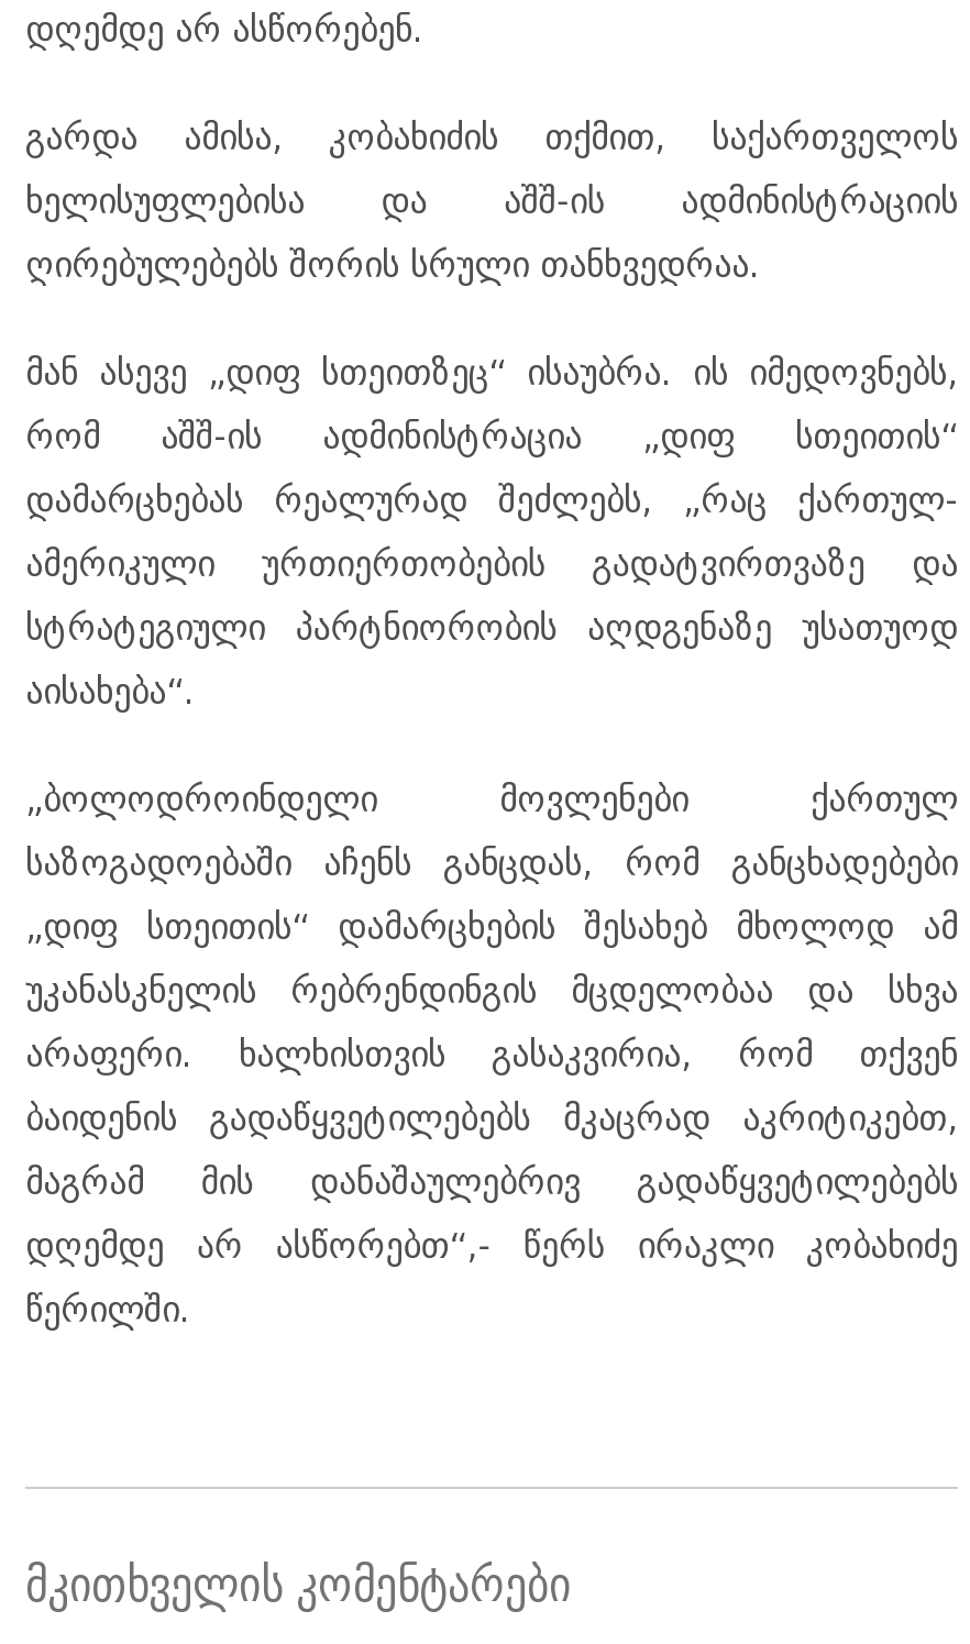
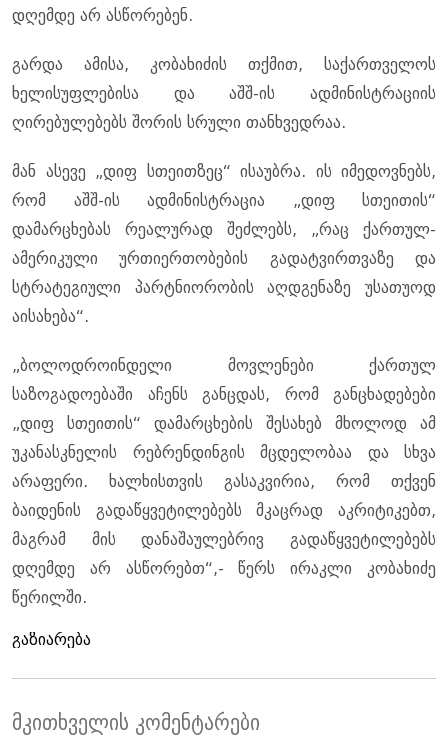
+ გაზიარება
